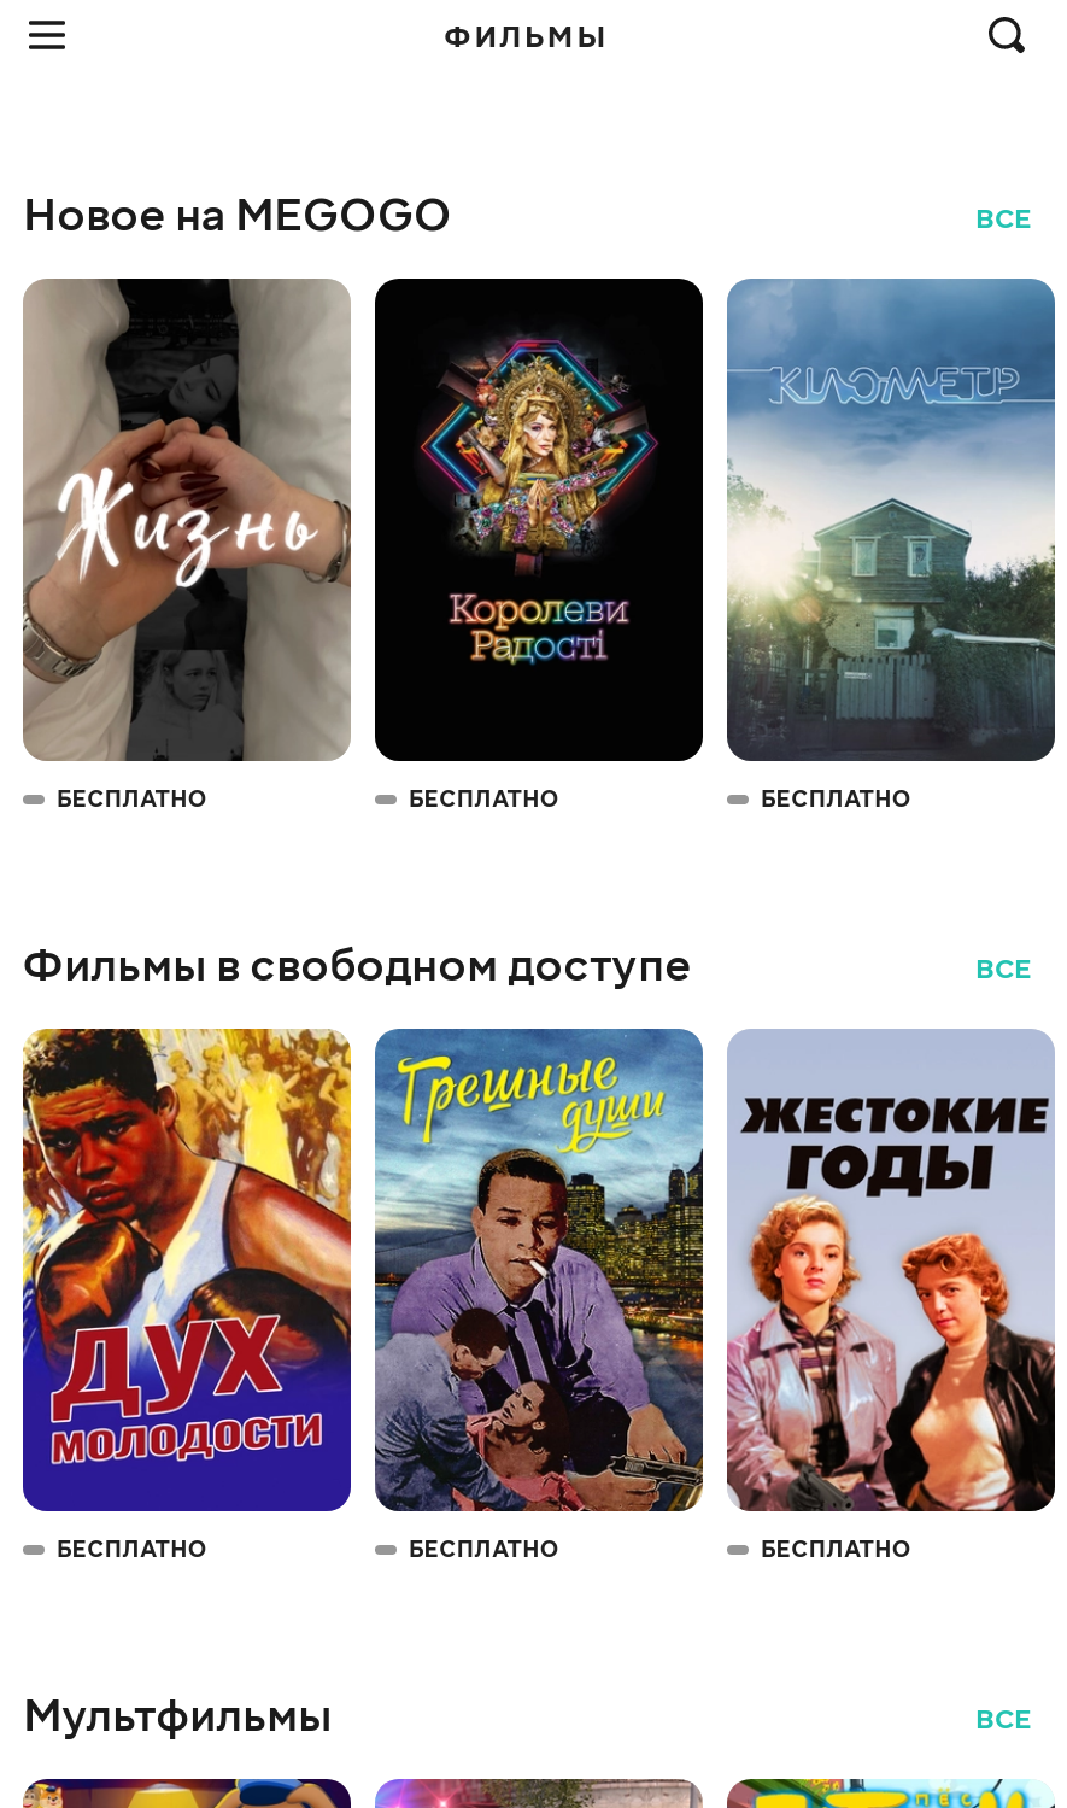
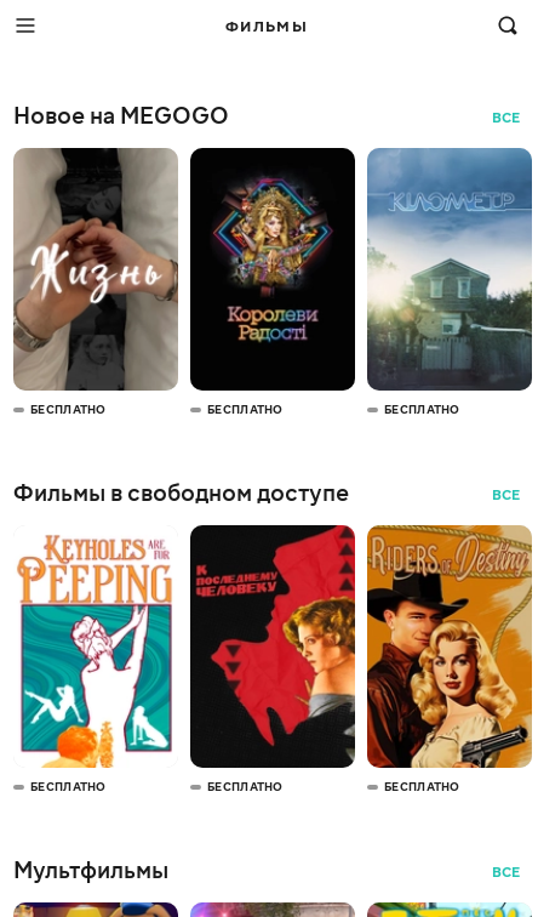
- [image]
+ [image]

- [image]
+ [image]

- [image]
+ [image]
